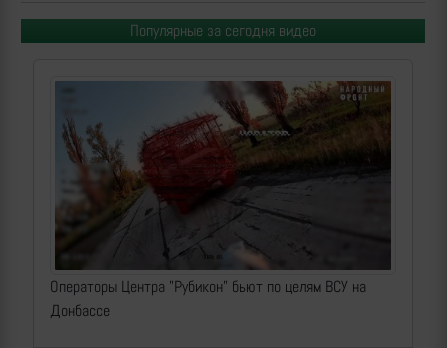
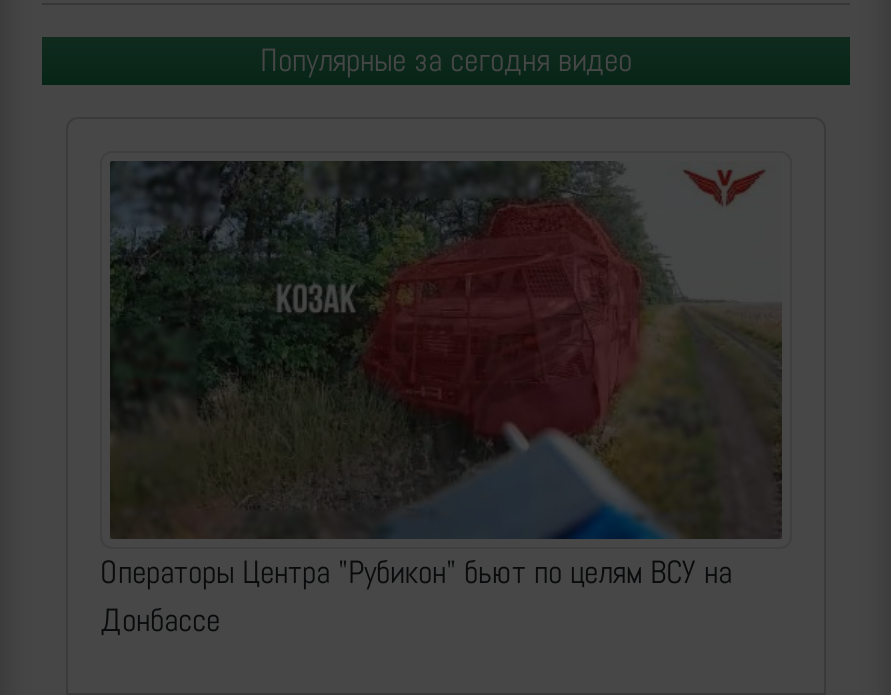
- [image]
+ [image]
